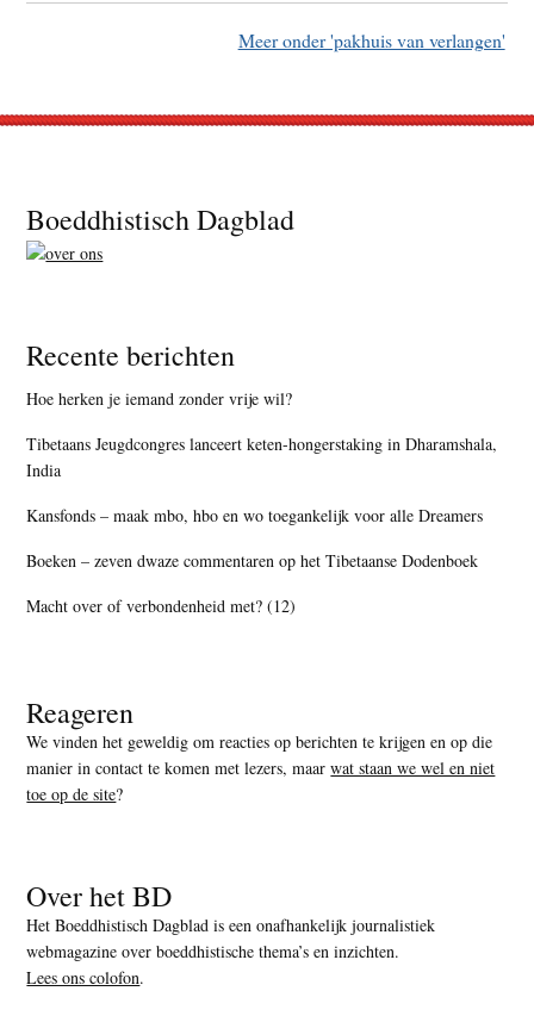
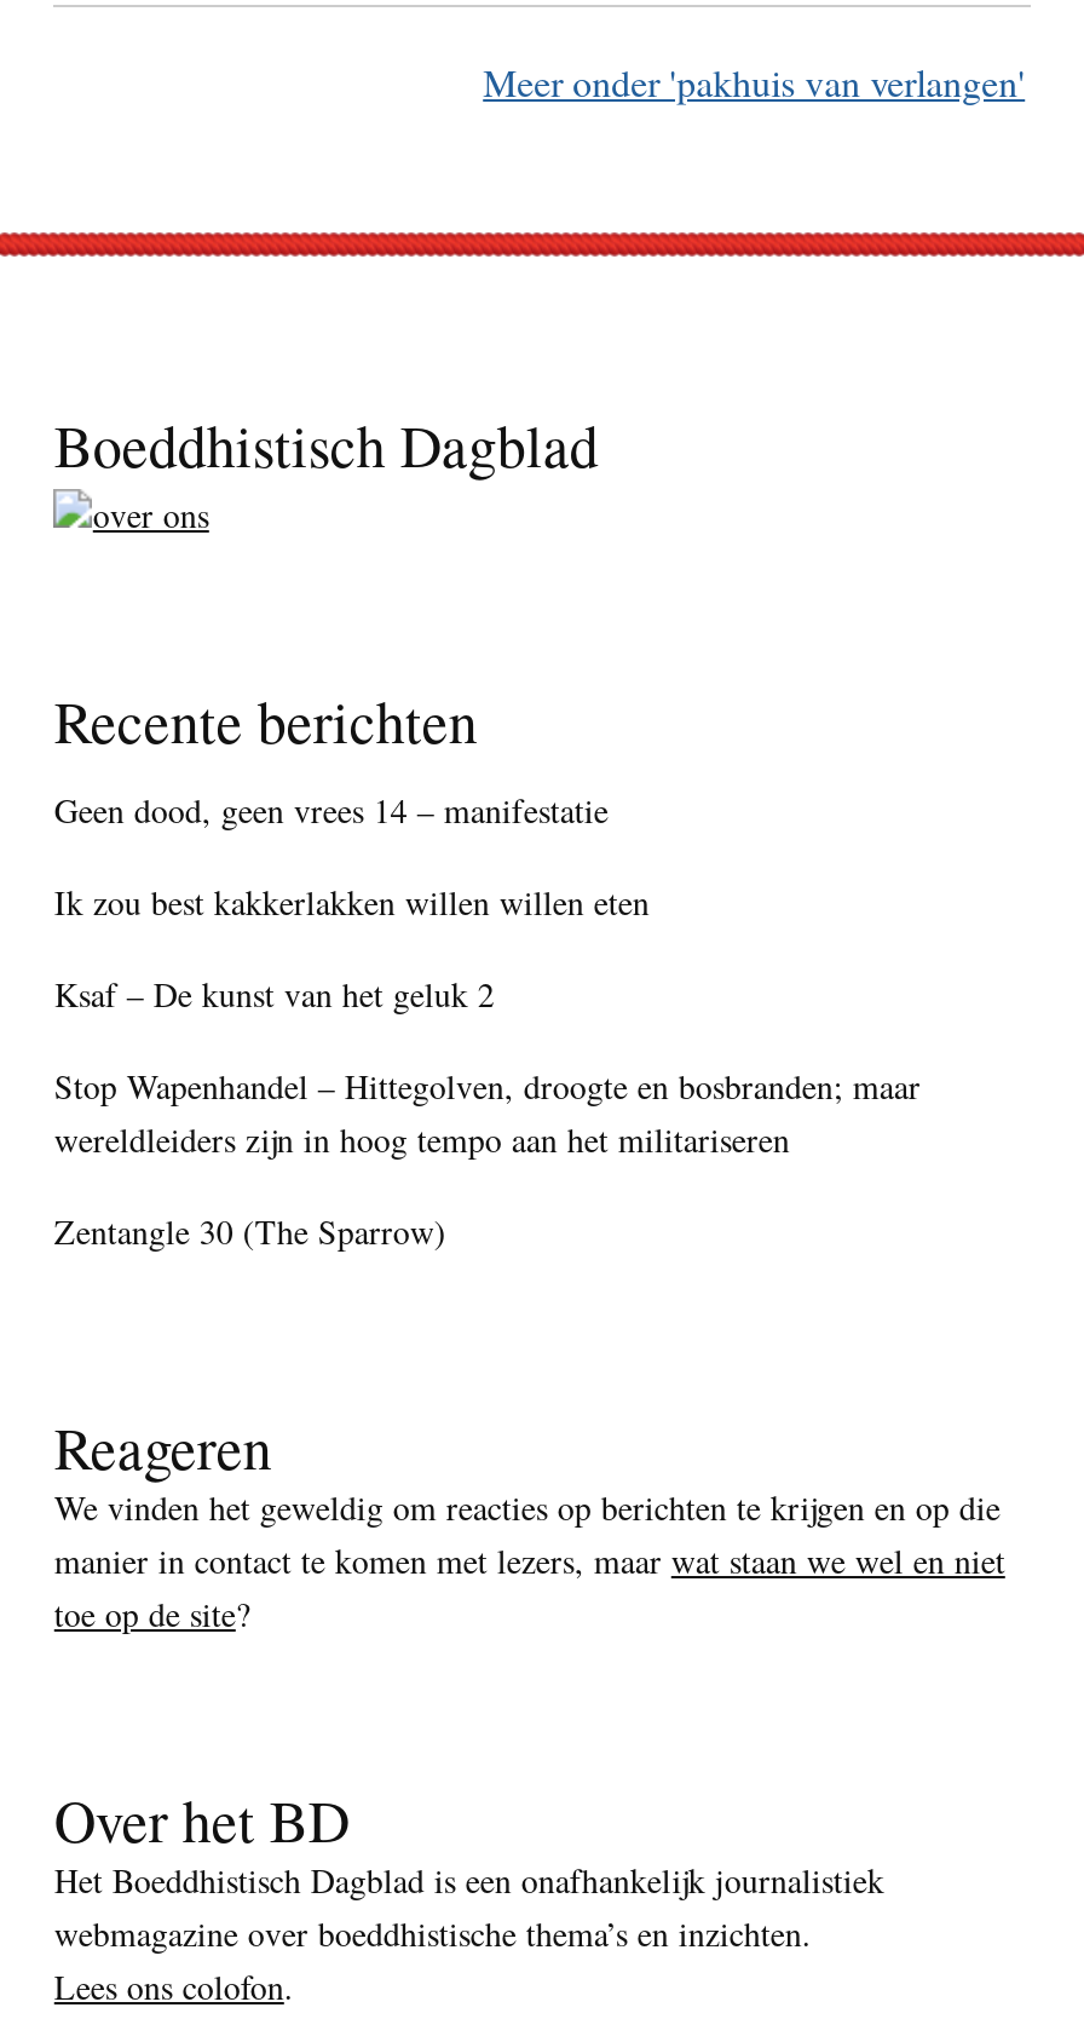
- Hoe herken je iemand zonder vrije wil?
+ Geen dood, geen vrees 14 – manifestatie

- Tibetaans Jeugdcongres lanceert keten-hongerstaking in Dharamshala,
- India
+ Ik zou best kakkerlakken willen willen eten

- Kansfonds – maak mbo, hbo en wo toegankelijk voor alle Dreamers
+ Ksaf – De kunst van het geluk 2

- Boeken – zeven dwaze commentaren op het Tibetaanse Dodenboek
+ Stop Wapenhandel – Hittegolven, droogte en bosbranden; maar
+ wereldleiders zijn in hoog tempo aan het militariseren

- Macht over of verbondenheid met? (12)
+ Zentangle 30 (The Sparrow)
